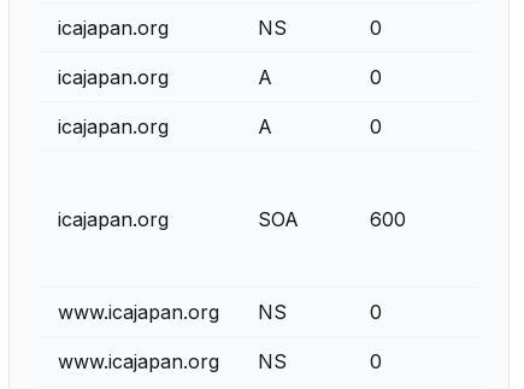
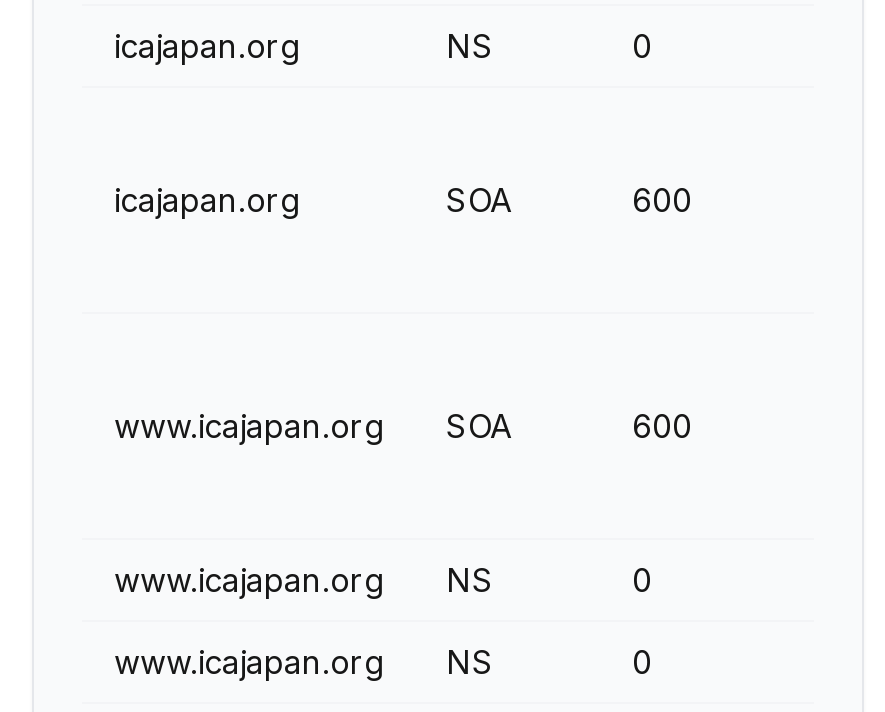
- A
- 0
- icajapan.org
- A
- 0
+ SOA
+ 600

- icajapan.org
+ www.icajapan.org
